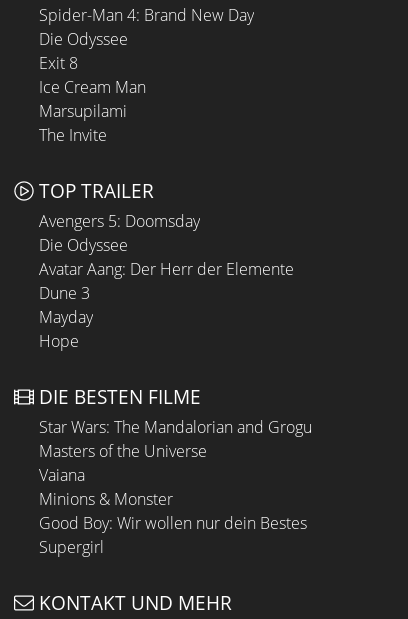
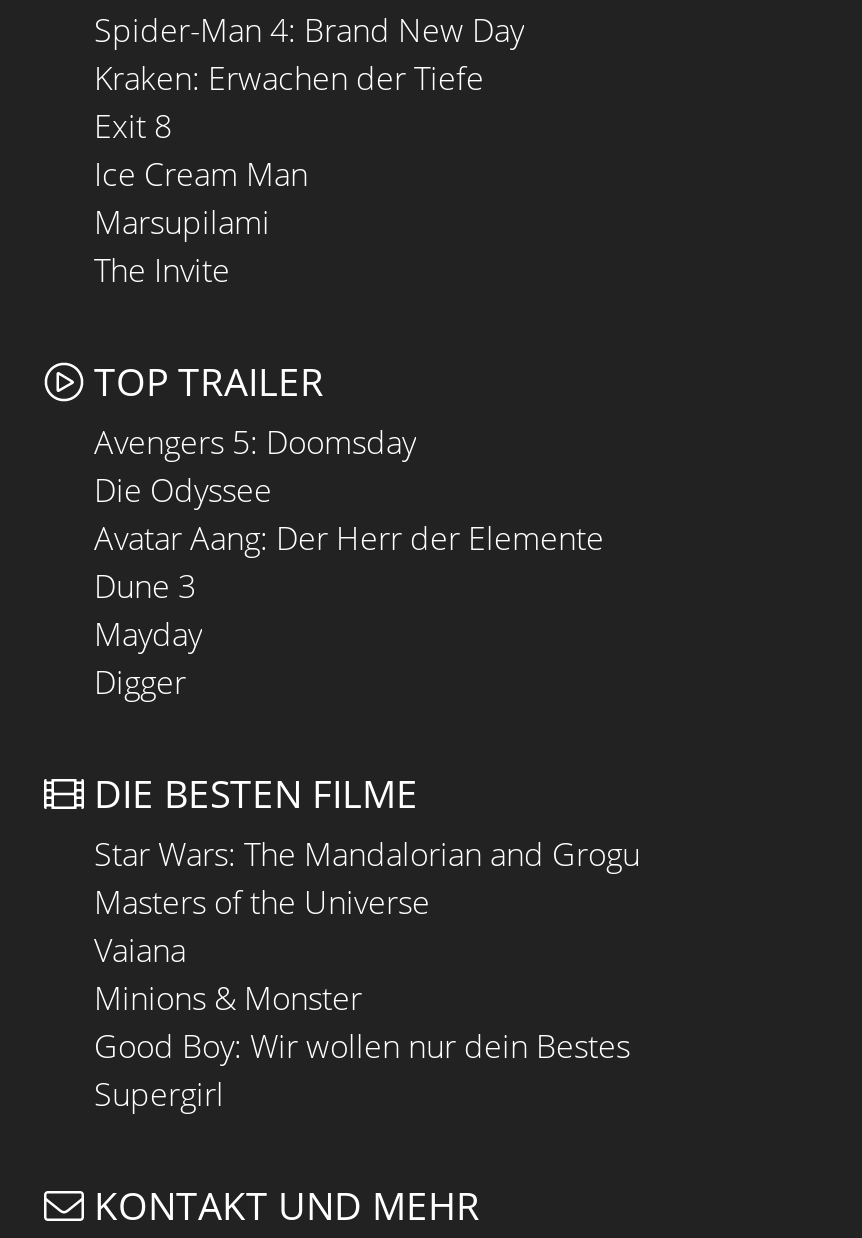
- Die Odyssee
+ Kraken: Erwachen der Tiefe

- Hope
+ Digger
